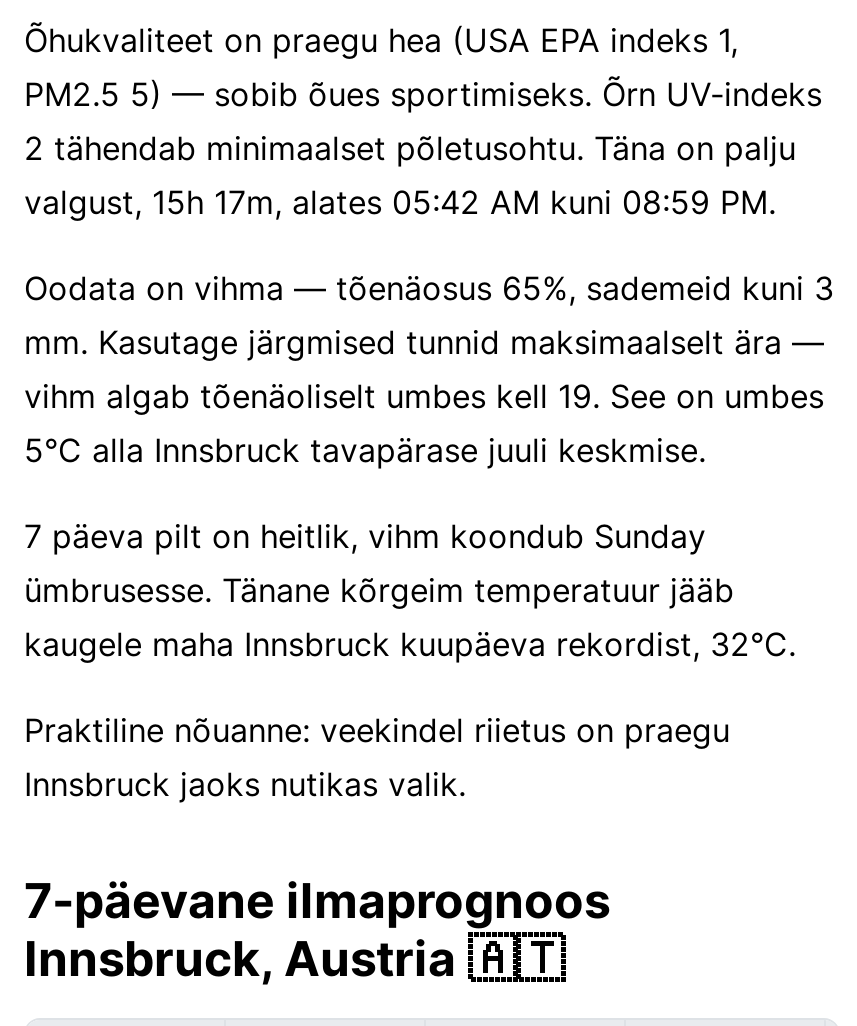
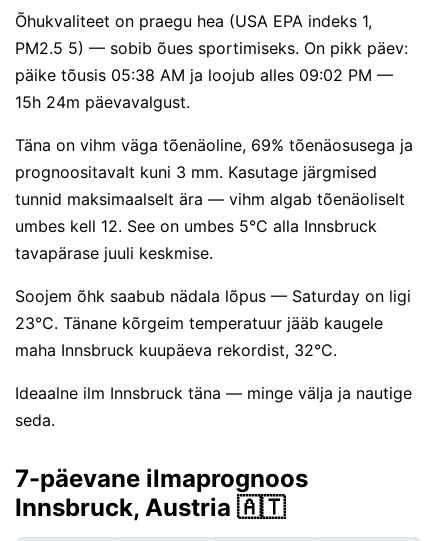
- PM2.5 5) — sobib õues sportimiseks. Õrn UV-indeks
- 2 tähendab minimaalset põletusohtu. Täna on palju
- valgust, 15h 17m, alates 05:42 AM kuni 08:59 PM.
+ PM2.5 5) — sobib õues sportimiseks. On pikk päev:
+ päike tõusis 05:38 AM ja loojub alles 09:02 PM —
+ 15h 24m päevavalgust.

- Oodata on vihma — tõenäosus 65%, sademeid kuni 3
- mm. Kasutage järgmised tunnid maksimaalselt ära —
- vihm algab tõenäoliselt umbes kell 19. See on umbes
- 5°C alla Innsbruck tavapärase juuli keskmise.
+ Täna on vihm väga tõenäoline, 69% tõenäosusega ja
+ prognoositavalt kuni 3 mm. Kasutage järgmised
+ tunnid maksimaalselt ära — vihm algab tõenäoliselt
+ umbes kell 12. See on umbes 5°C alla Innsbruck
+ tavapärase juuli keskmise.

- 7 päeva pilt on heitlik, vihm koondub Sunday
- ümbrusesse. Tänane kõrgeim temperatuur jääb
- kaugele maha Innsbruck kuupäeva rekordist, 32°C.
+ Soojem õhk saabub nädala lõpus — Saturday on ligi
+ 23°C. Tänane kõrgeim temperatuur jääb kaugele
+ maha Innsbruck kuupäeva rekordist, 32°C.

- Praktiline nõuanne: veekindel riietus on praegu
- Innsbruck jaoks nutikas valik.
+ Ideaalne ilm Innsbruck täna — minge välja ja nautige
+ seda.
